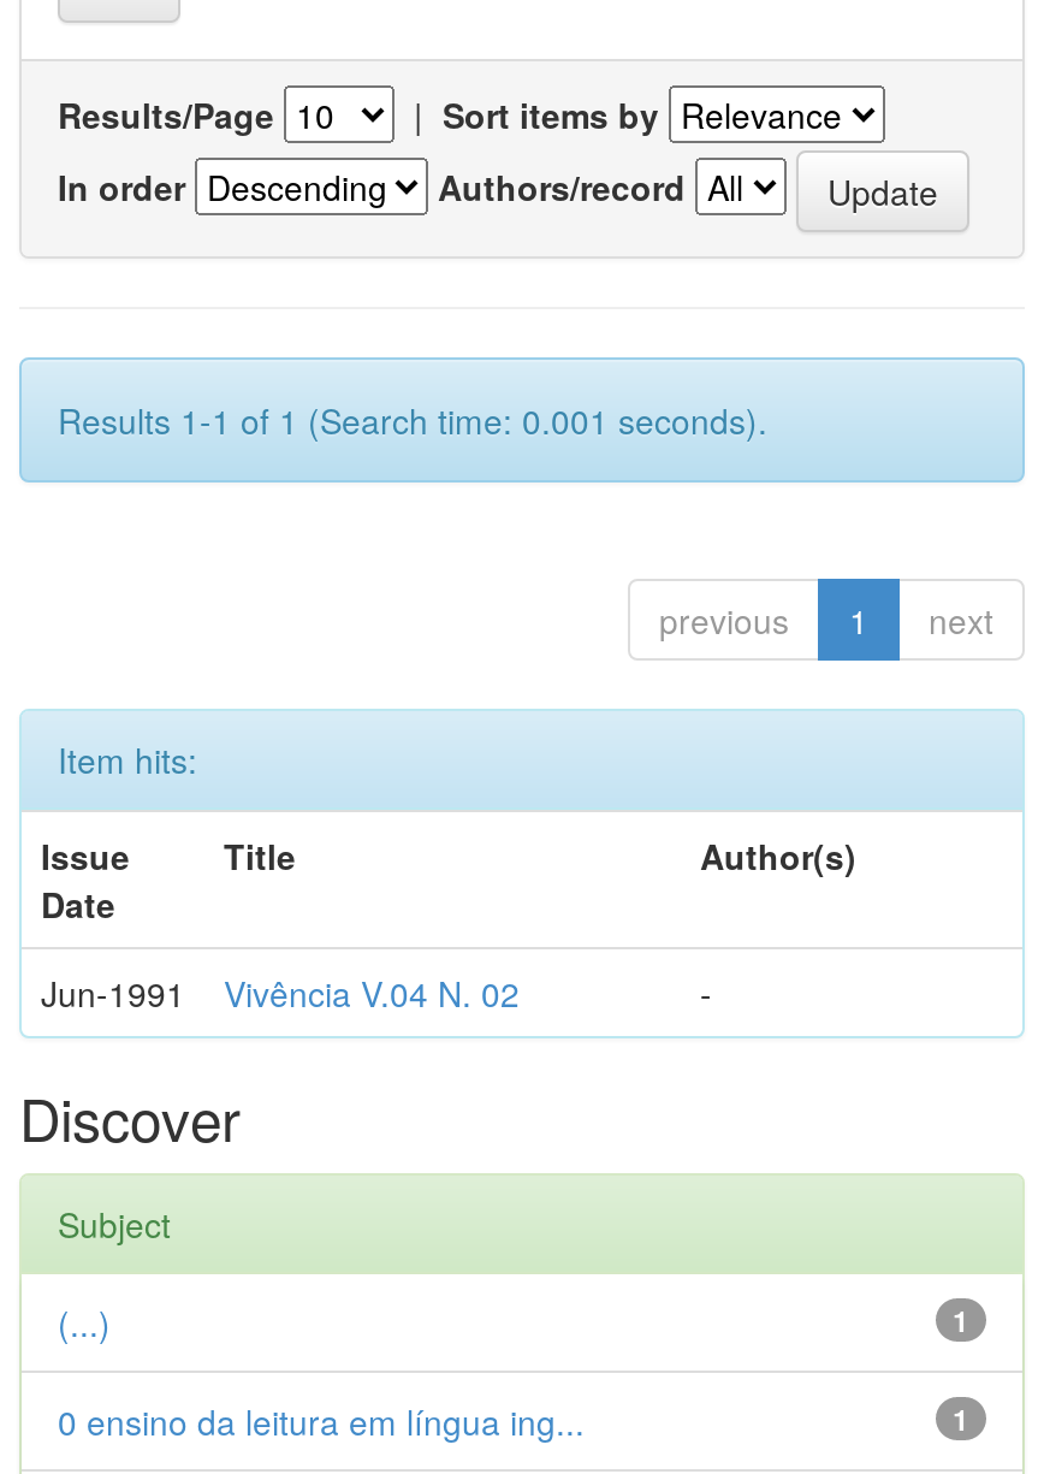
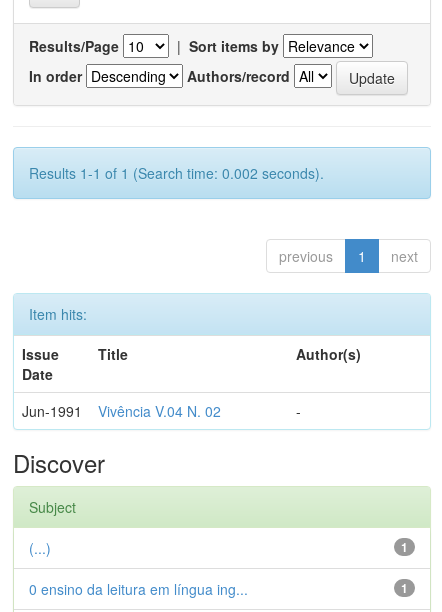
- Results 1-1 of 1 (Search time: 0.001 seconds).
+ Results 1-1 of 1 (Search time: 0.002 seconds).
